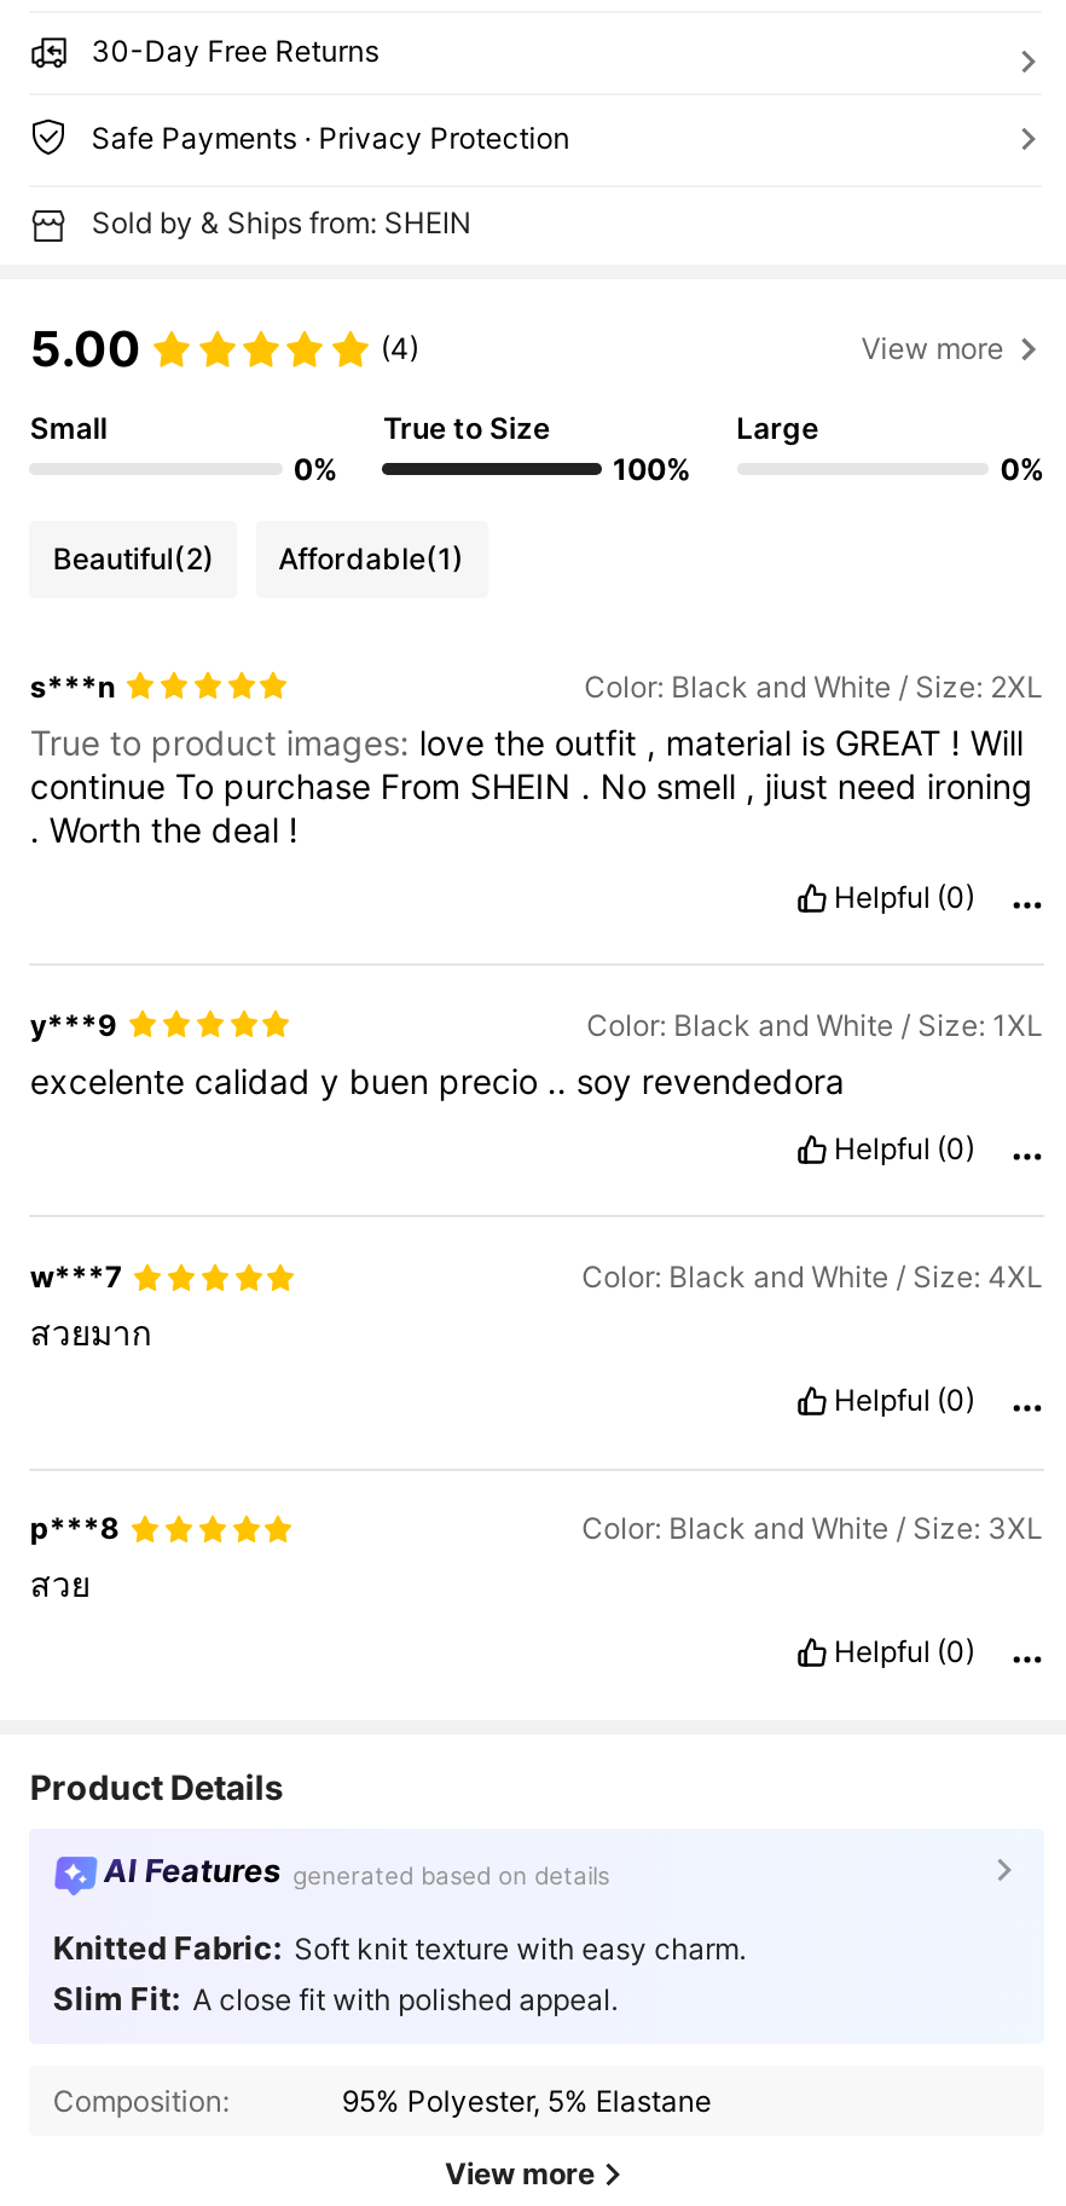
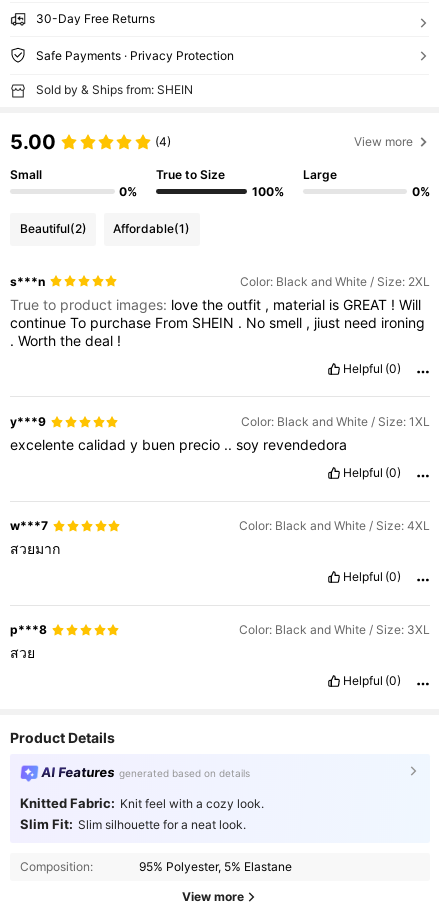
- Knitted Fabric: Soft knit texture with easy charm.
+ Knitted Fabric: Knit feel with a cozy look.

- Slim Fit: A close fit with polished appeal.
+ Slim Fit: Slim silhouette for a neat look.
